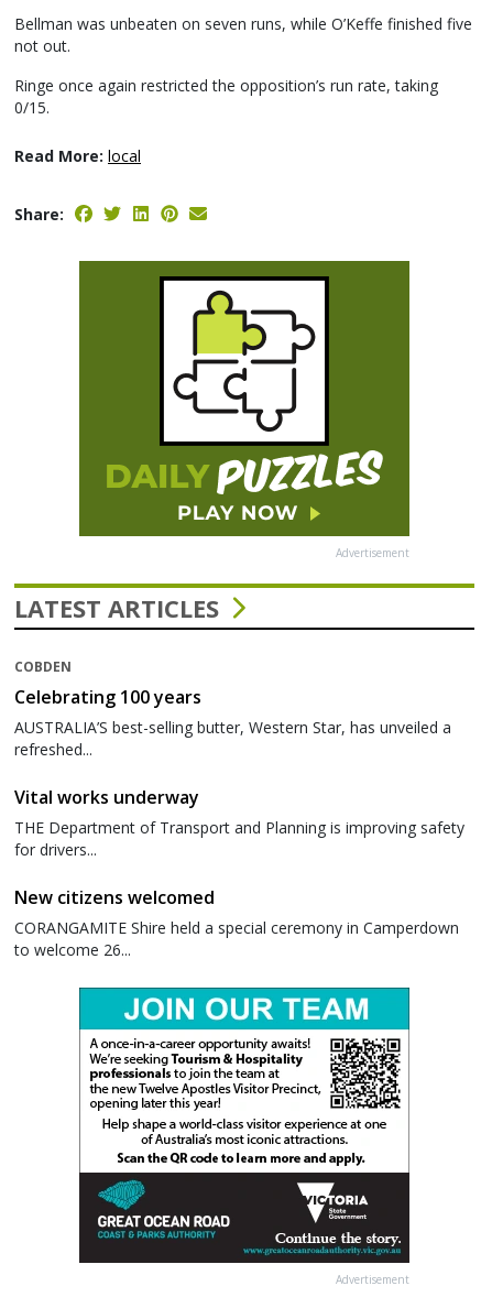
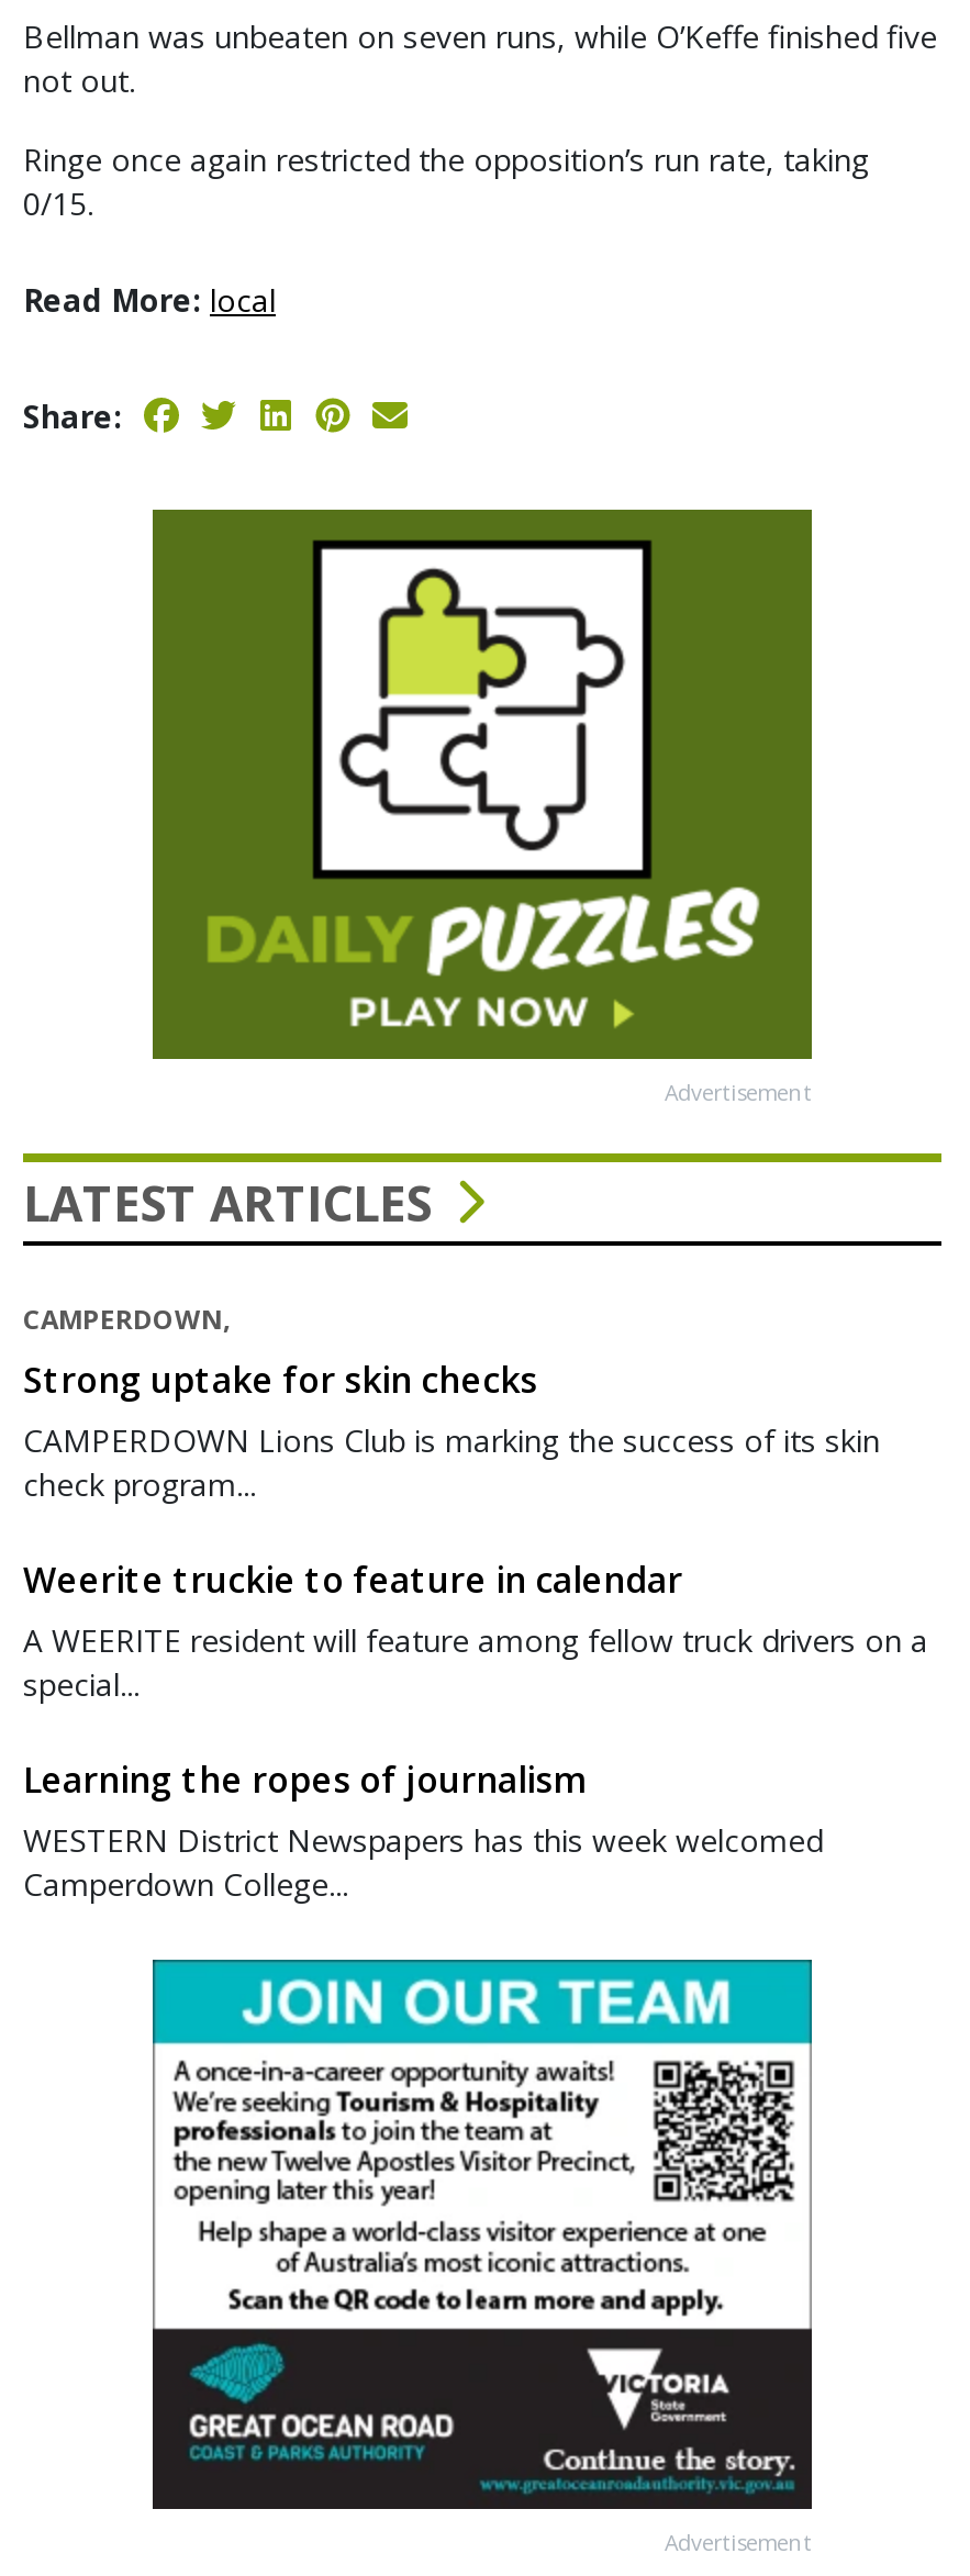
- COBDEN
- Celebrating 100 years
- AUSTRALIA’S best-selling butter, Western Star, has unveiled a
- refreshed...
+ CAMPERDOWN,
+ Strong uptake for skin checks
+ CAMPERDOWN Lions Club is marking the success of its skin
+ check program...

- Vital works underway
- THE Department of Transport and Planning is improving safety
- for drivers...
+ Weerite truckie to feature in calendar
+ A WEERITE resident will feature among fellow truck drivers on a
+ special...

- New citizens welcomed
- CORANGAMITE Shire held a special ceremony in Camperdown
- to welcome 26...
+ Learning the ropes of journalism
+ WESTERN District Newspapers has this week welcomed
+ Camperdown College...
